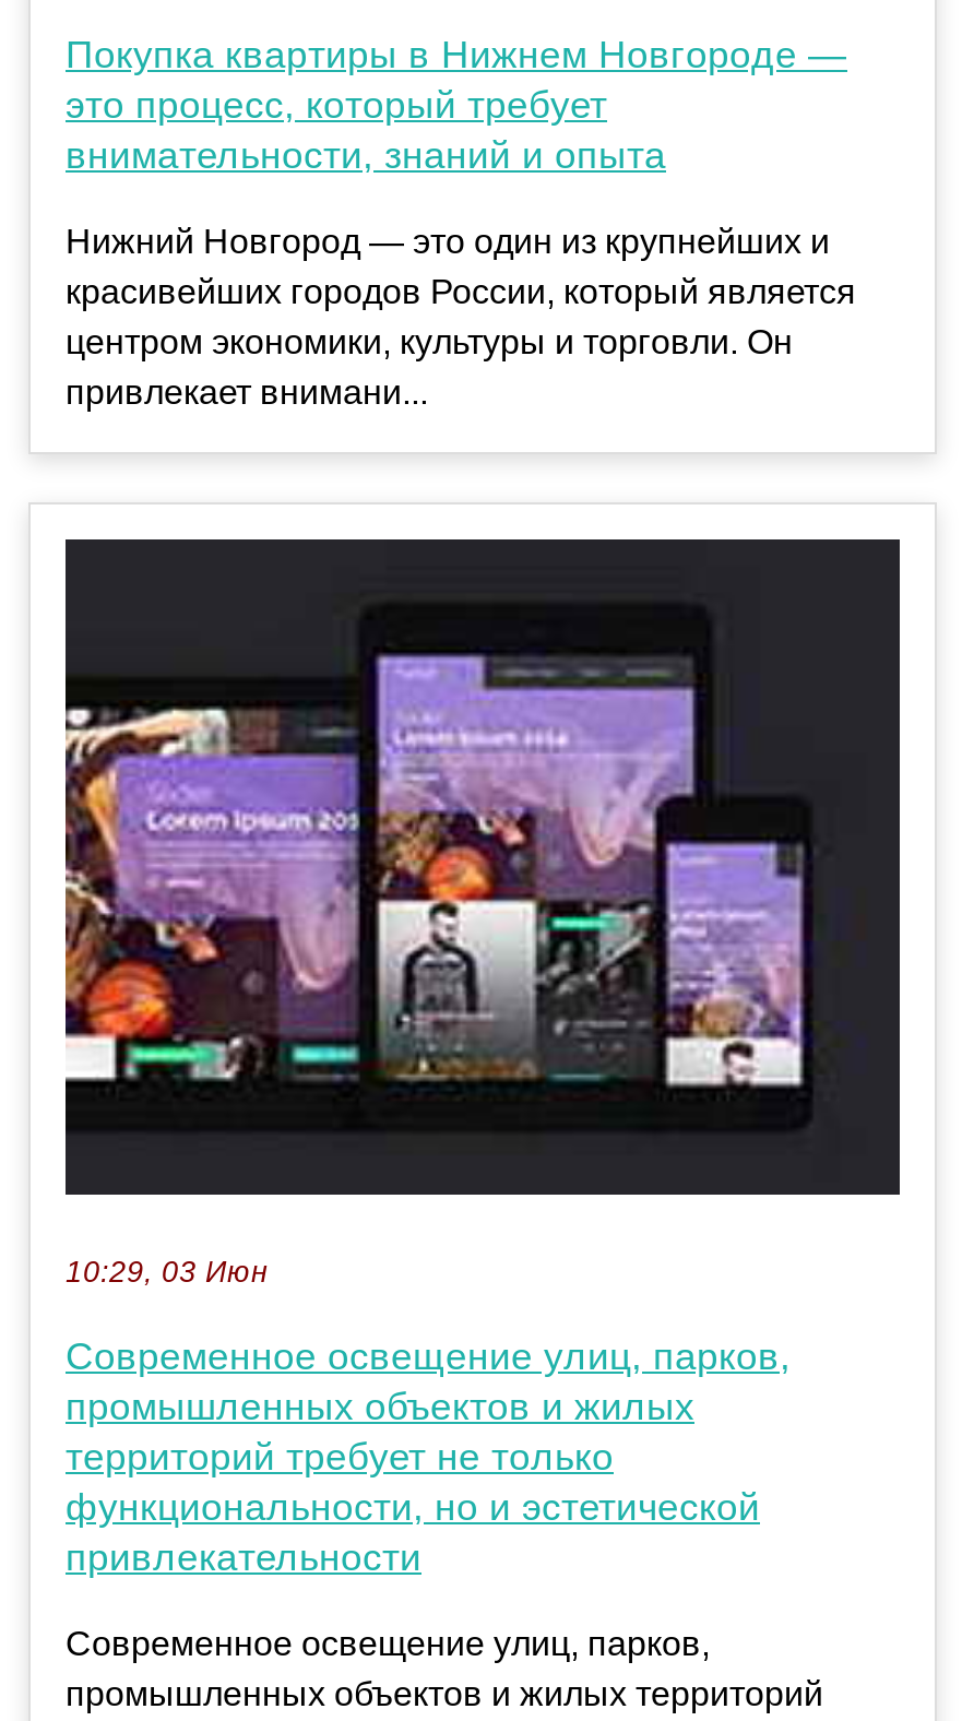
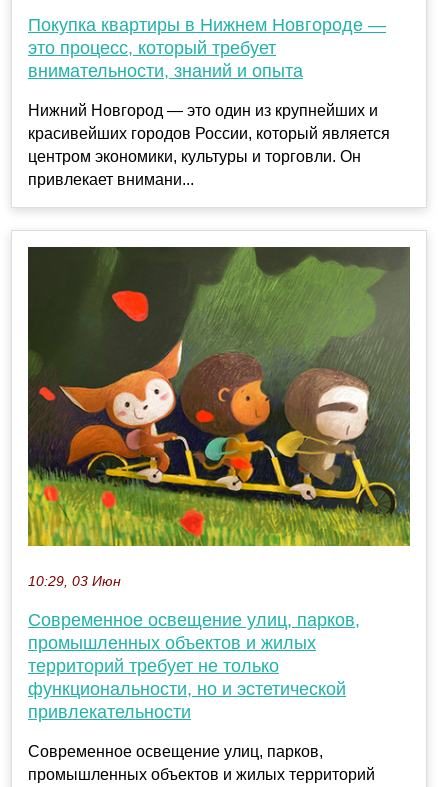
- [image]
+ [image]
